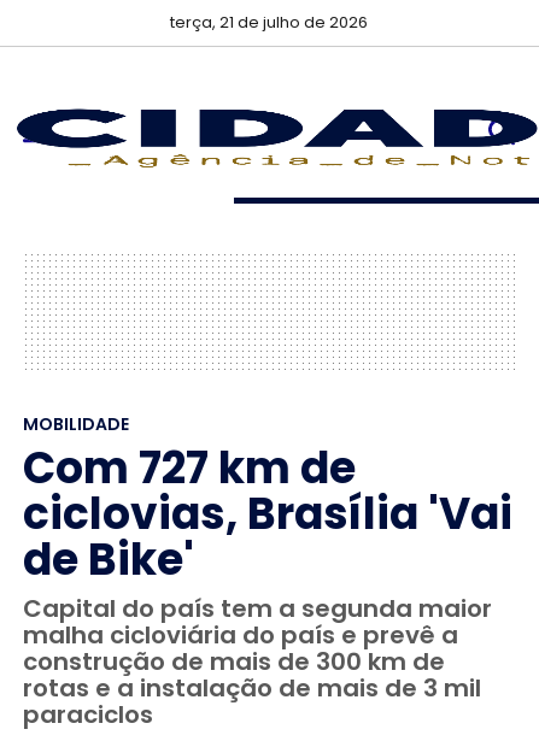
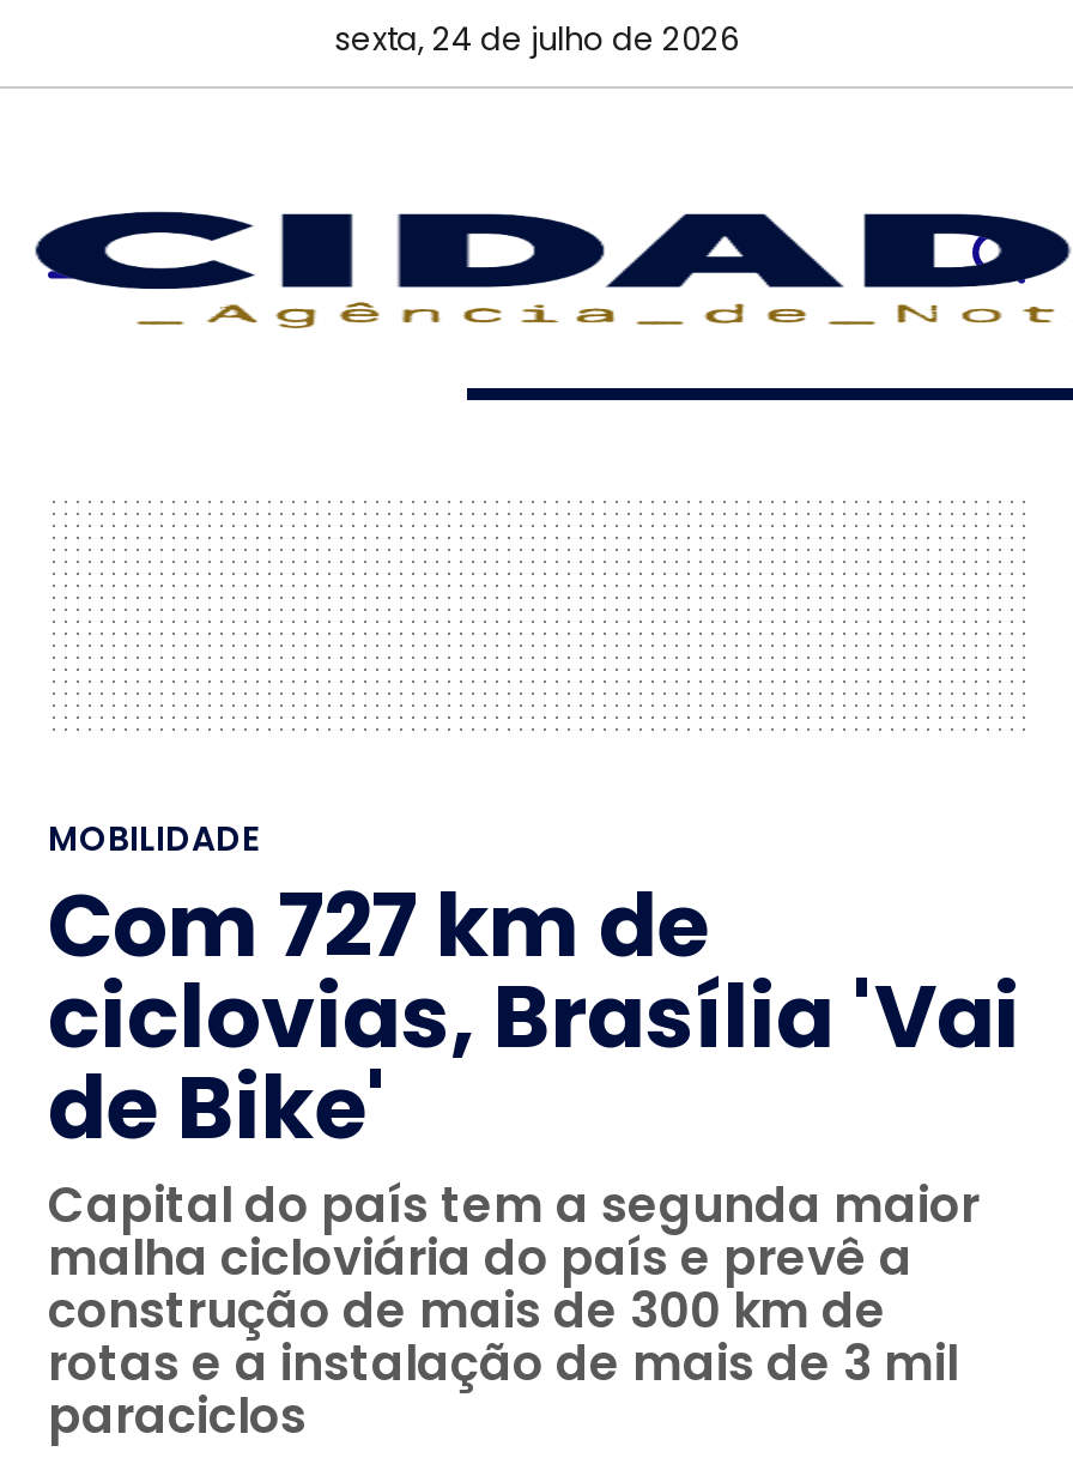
- terça, 21 de julho de 2026
+ sexta, 24 de julho de 2026
